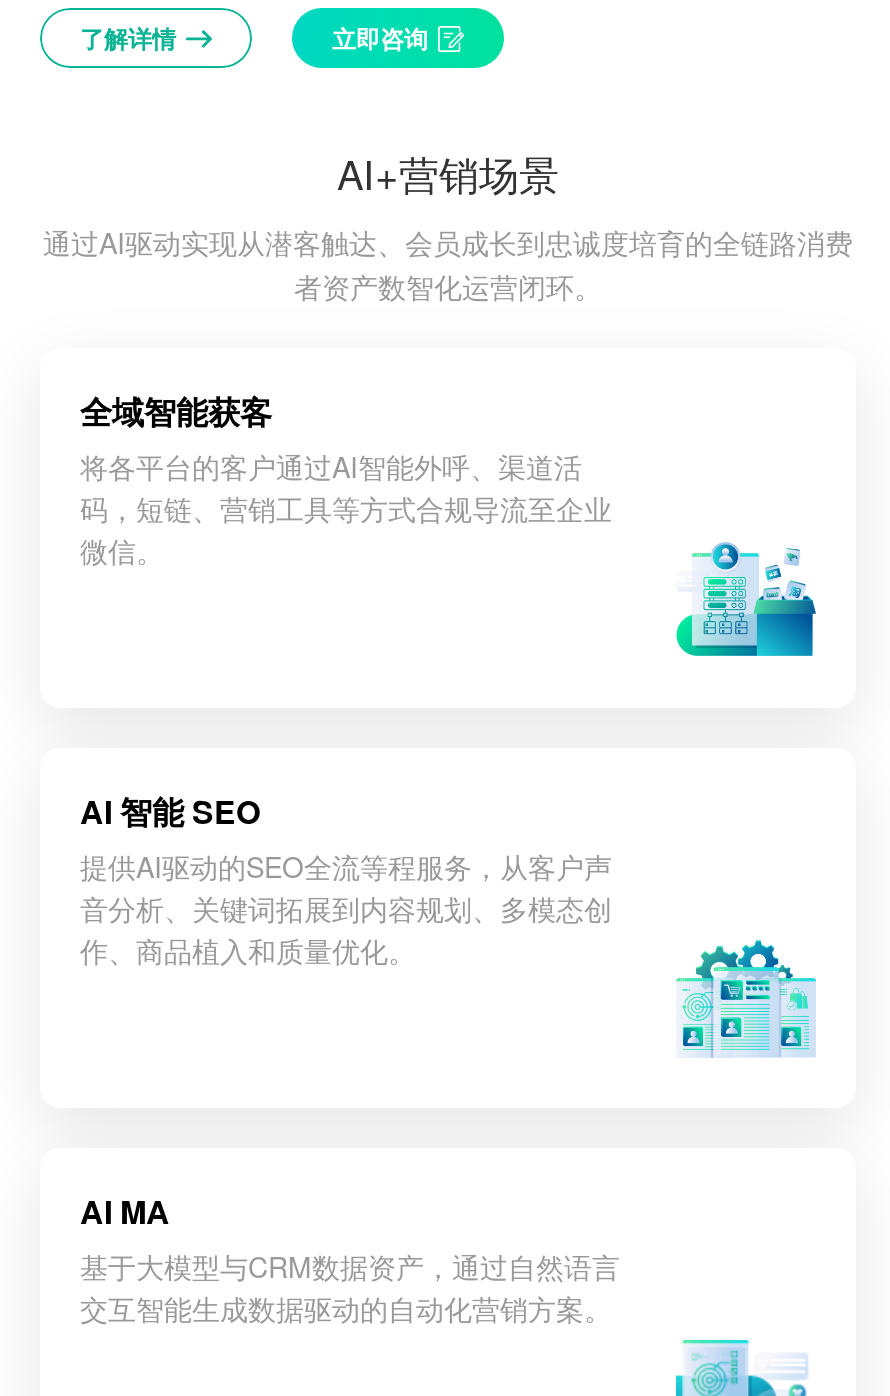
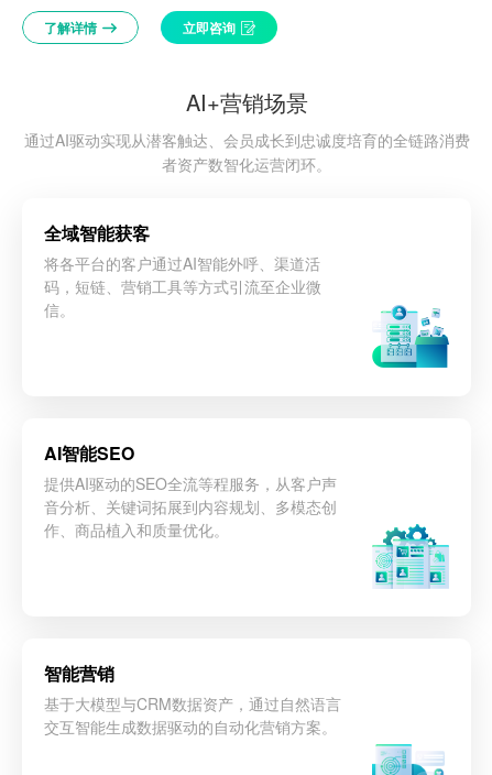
- 码，短链、营销工具等方式合规导流至企业
- 微信。
+ 码，短链、营销工具等方式引流至企业微
+ 信。

- AI 智能 SEO
+ AI智能SEO

- AI MA
+ ‌智能营销
